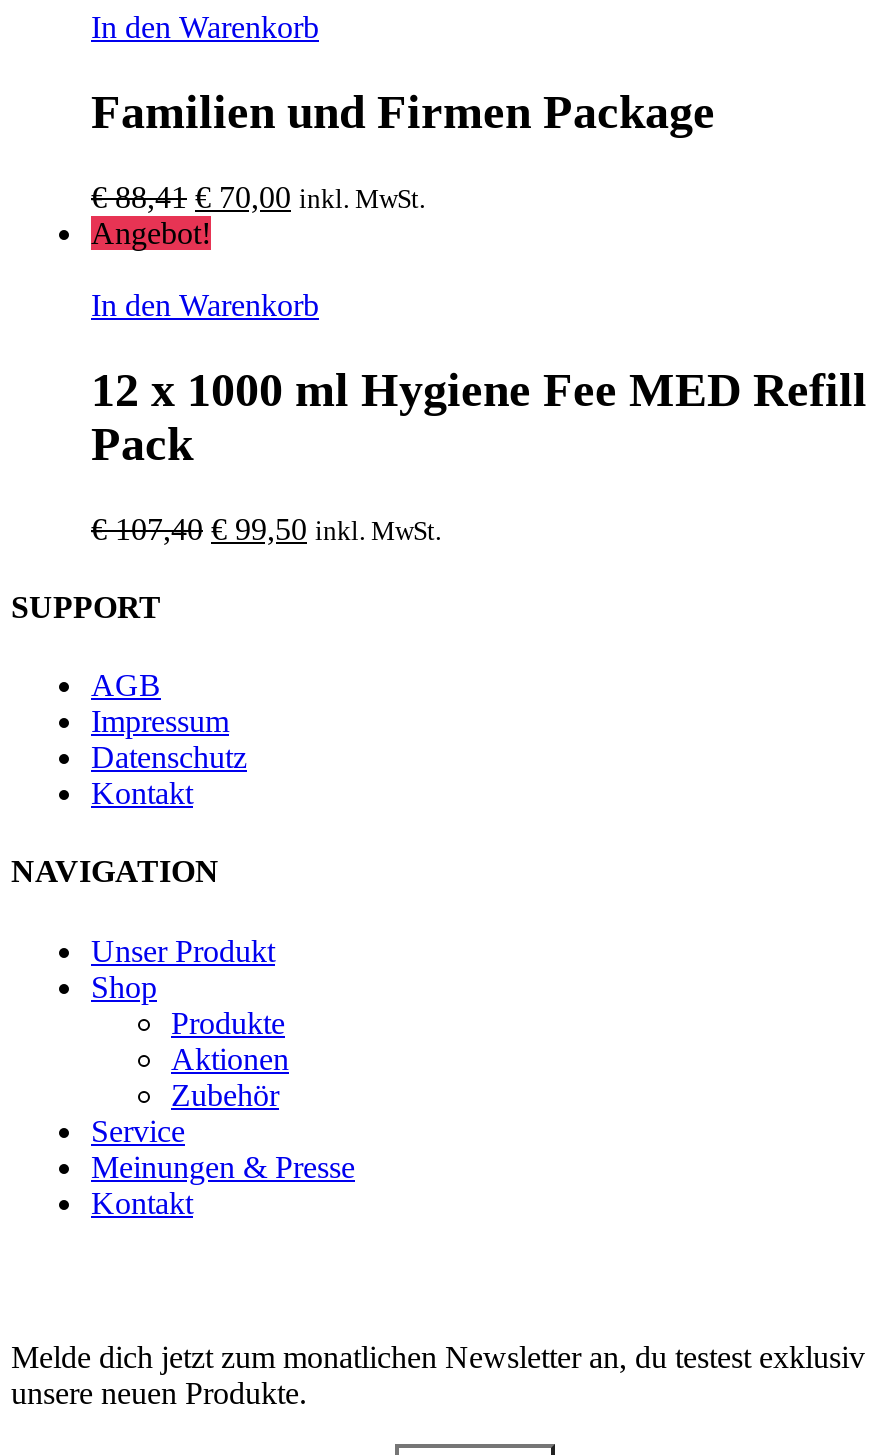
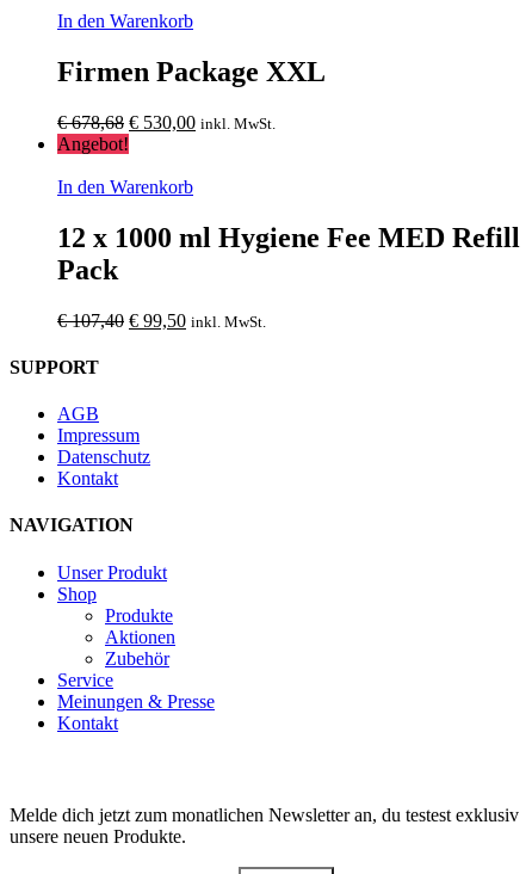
- Familien und Firmen Package
+ Firmen Package XXL

- €88,41 €70,00 inkl. MwSt.
+ €678,68 €530,00 inkl. MwSt.
